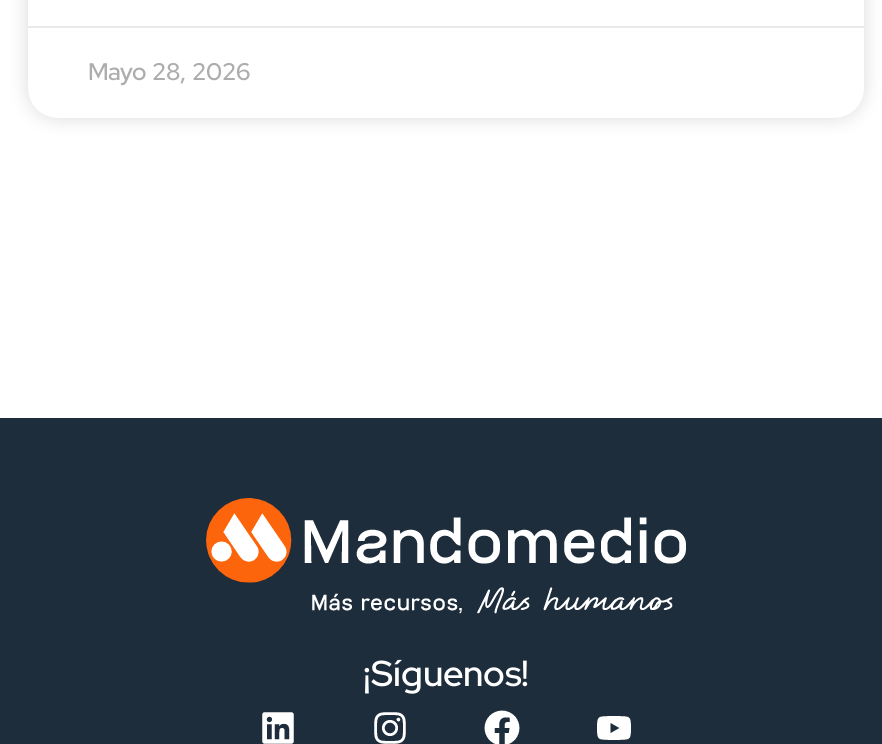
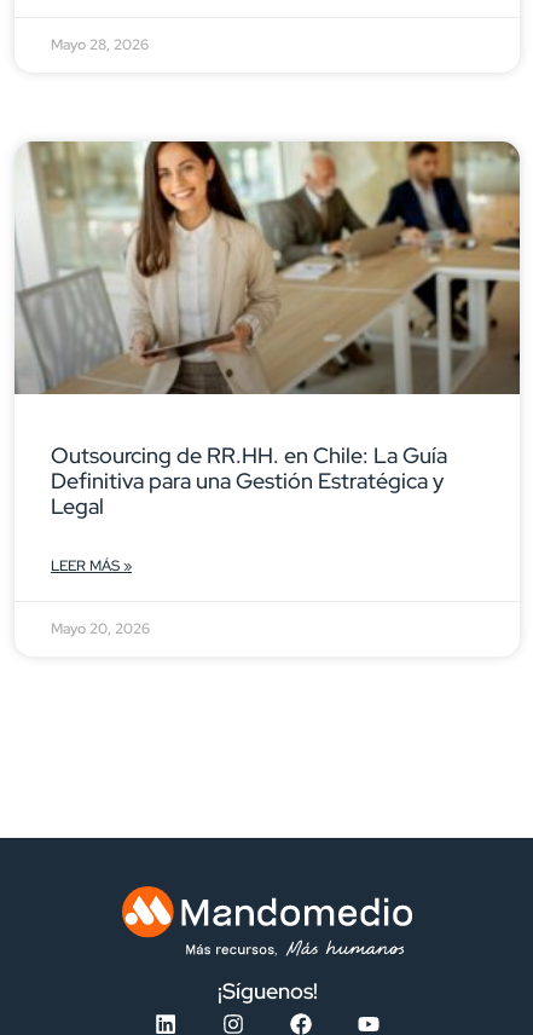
+ [image]
+ Outsourcing de RR.HH. en Chile: La Guía
+ Definitiva para una Gestión Estratégica y
+ Legal
+ LEER MÁS »
+ Mayo 20, 2026
